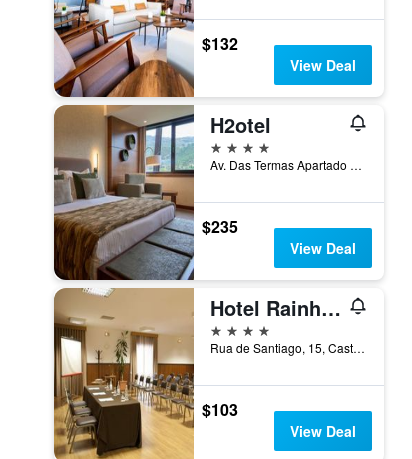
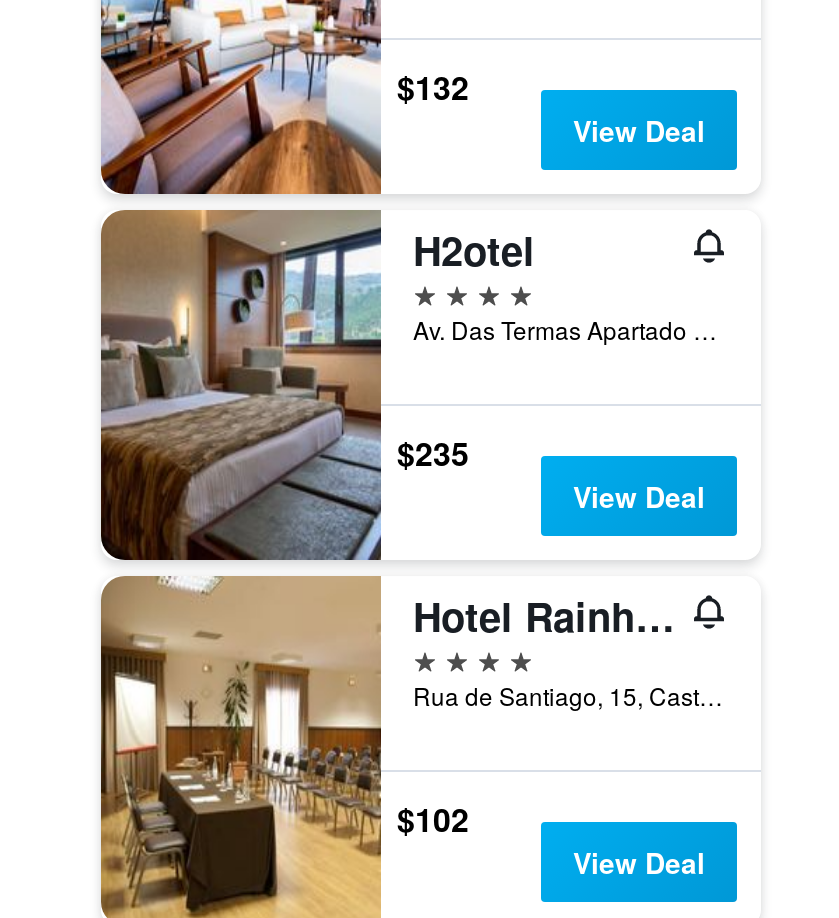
- $103
+ $102
